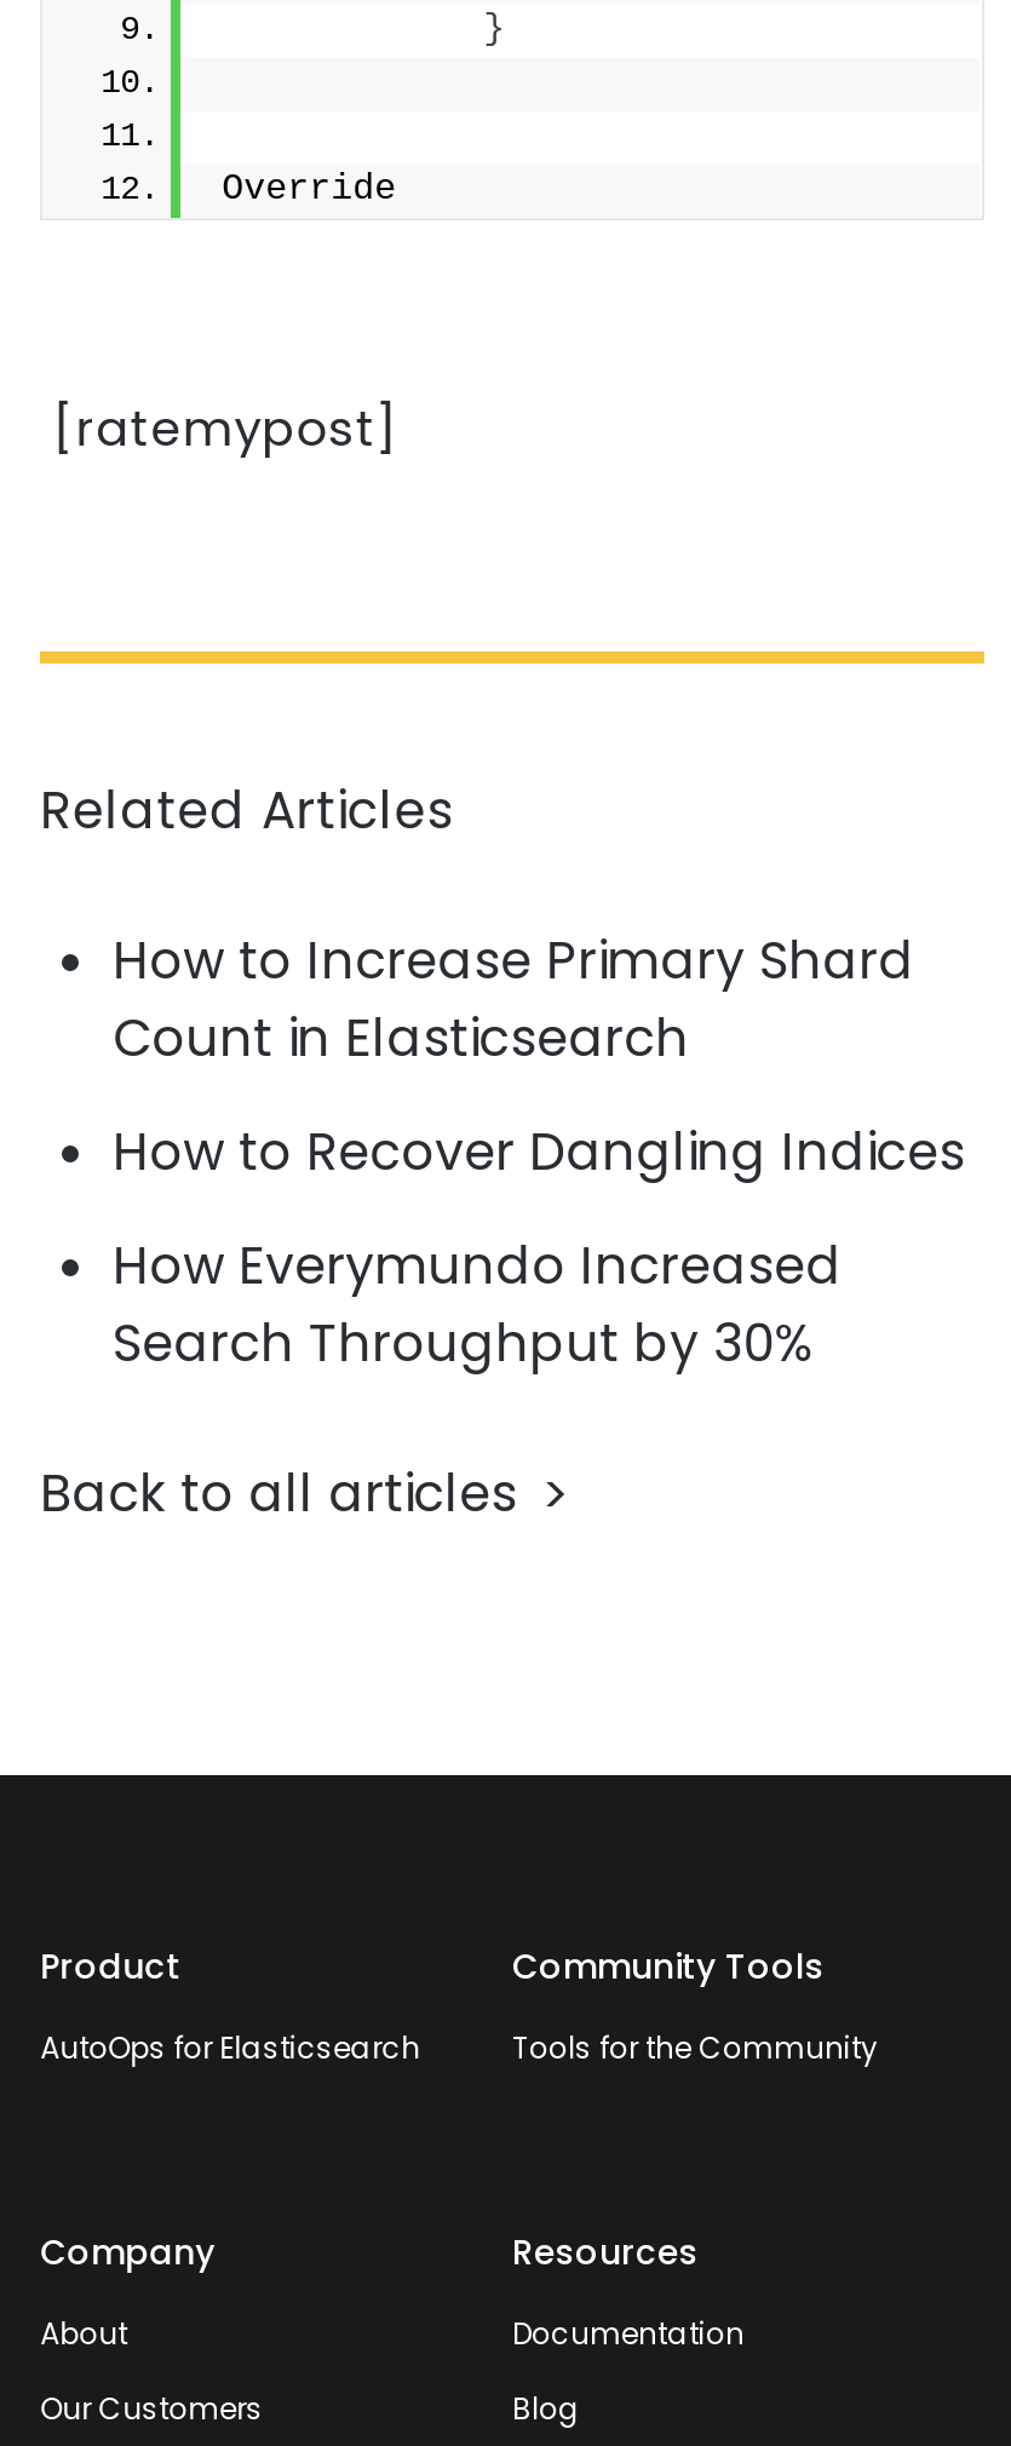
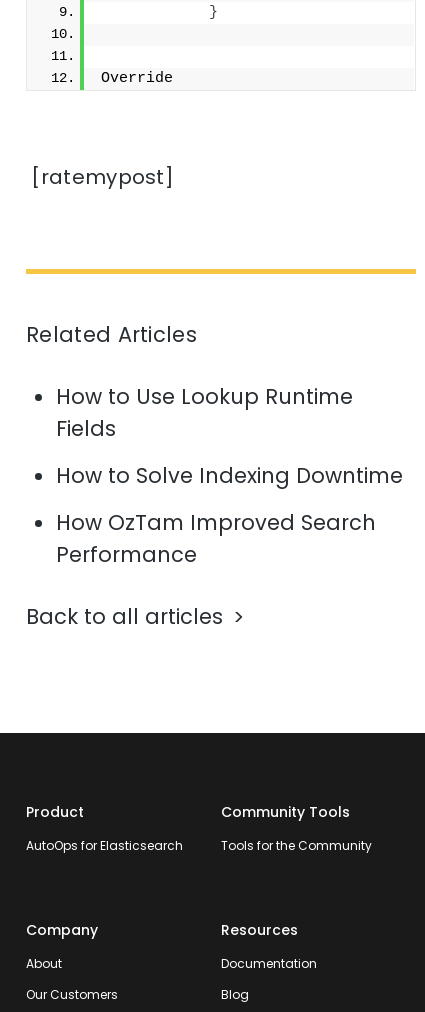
- How to Increase Primary Shard
- Count in Elasticsearch
+ How to Use Lookup Runtime
+ Fields

- How to Recover Dangling Indices
+ How to Solve Indexing Downtime

- How Everymundo Increased
- Search Throughput by 30%
+ How OzTam Improved Search
+ Performance
